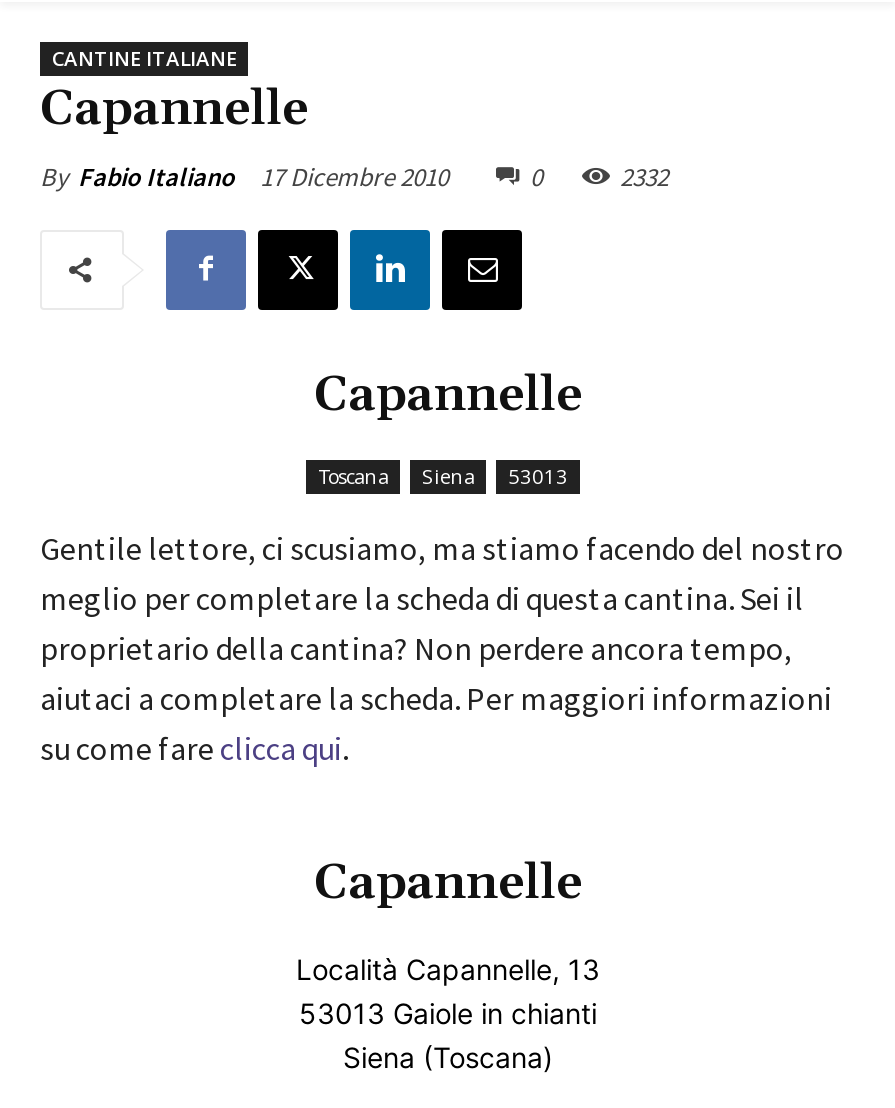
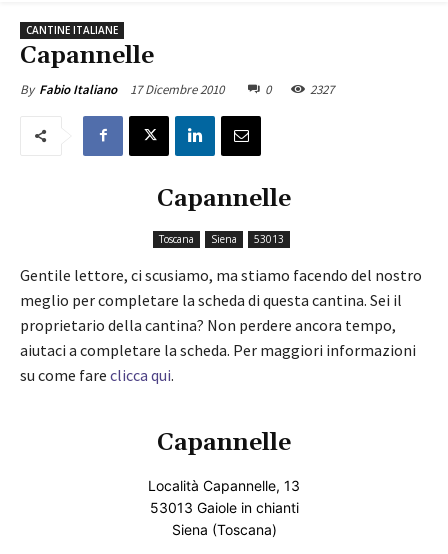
- 2332
+ 2327
